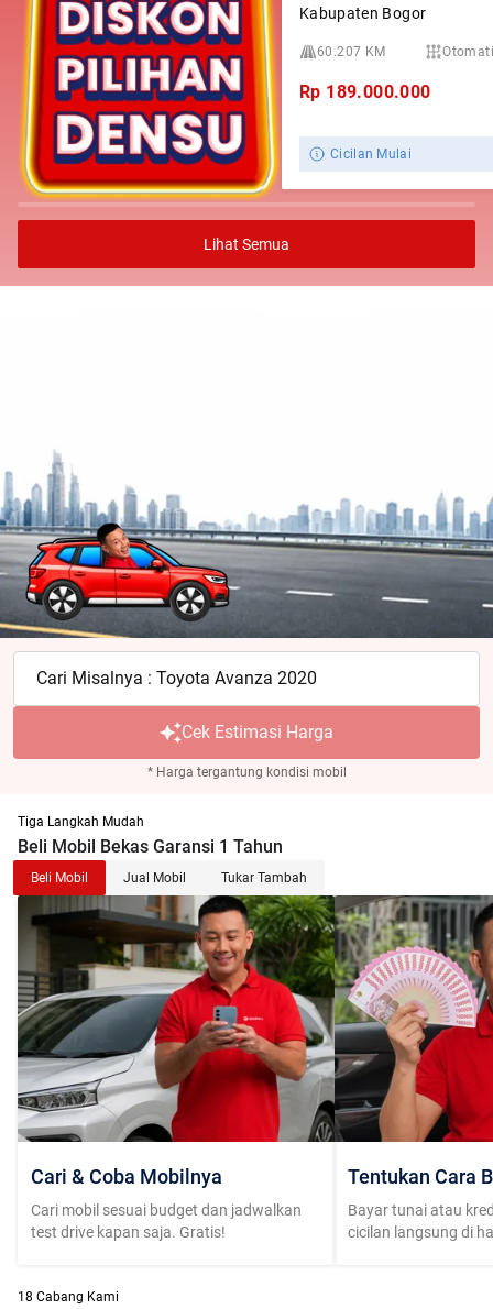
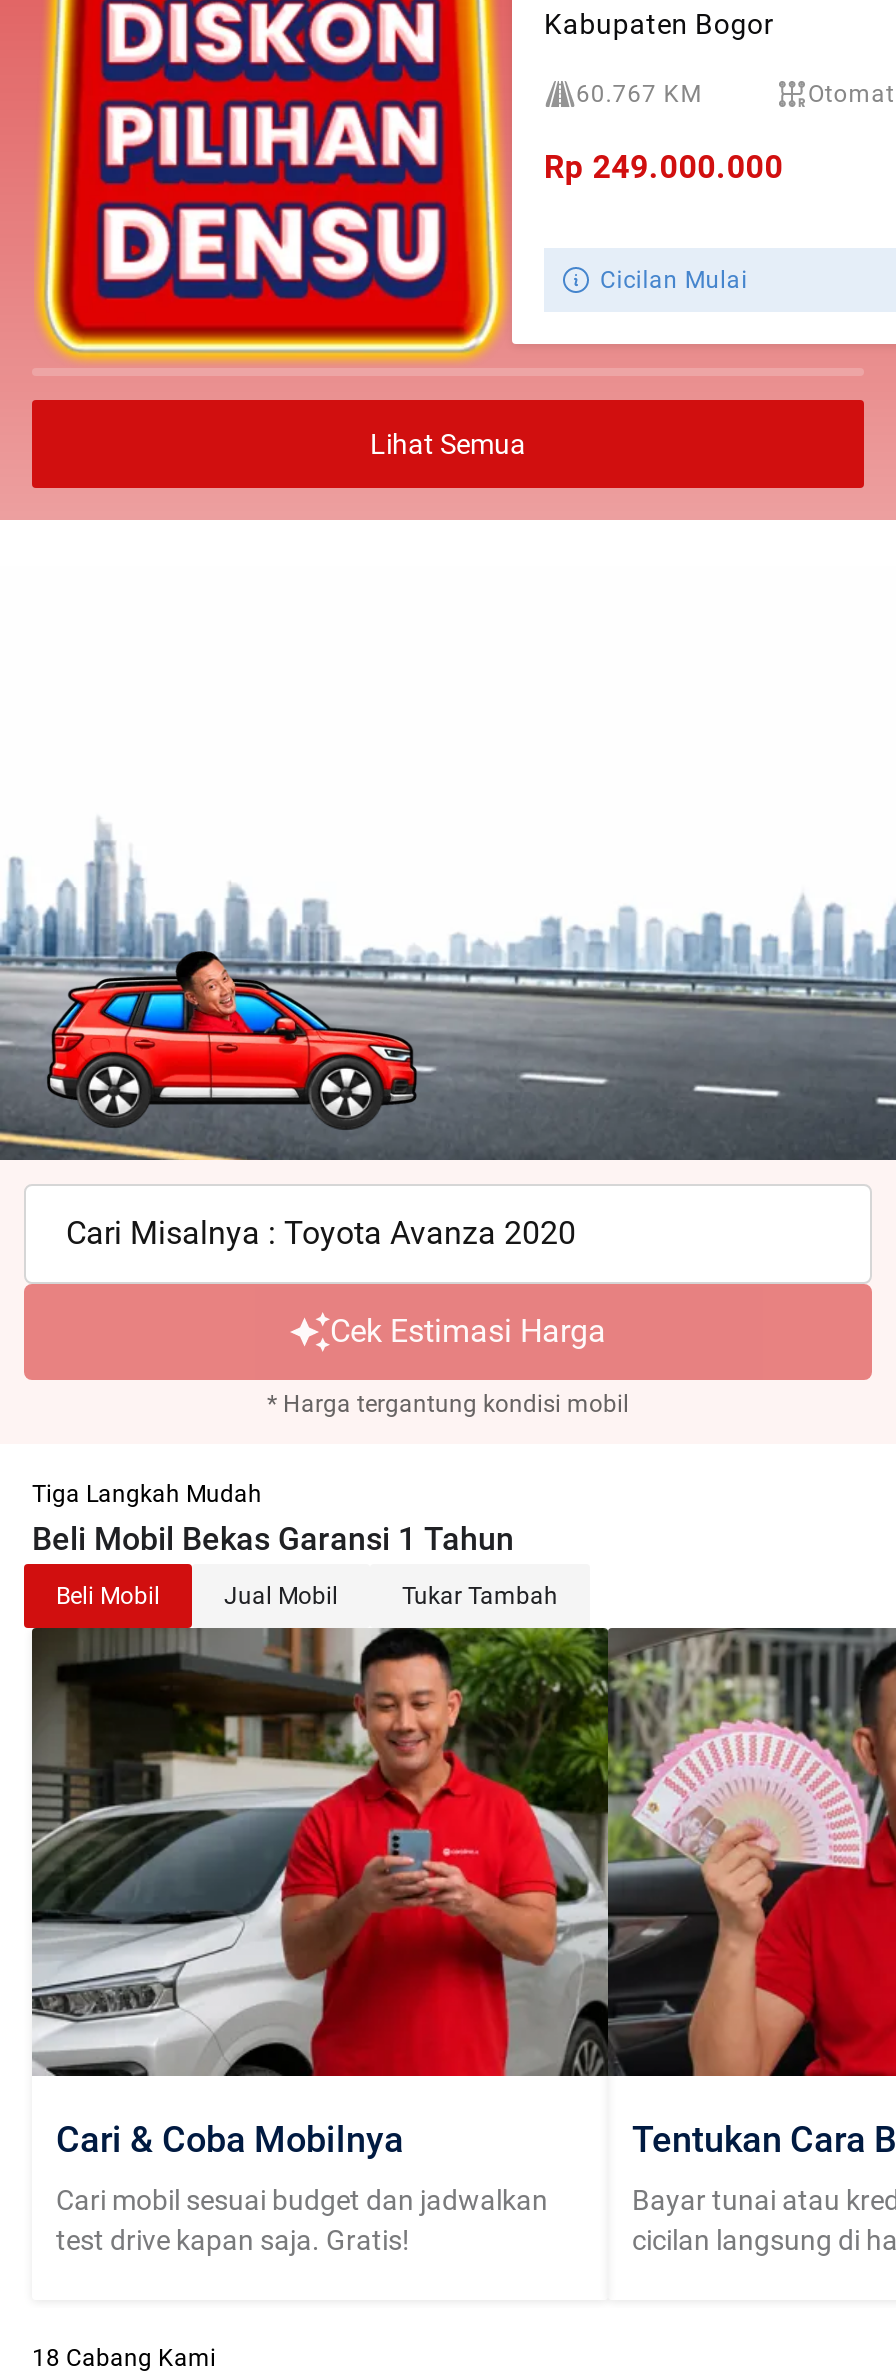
- 60.207 KM
+ 60.767 KM

- Rp 189.000.000
+ Rp 249.000.000
